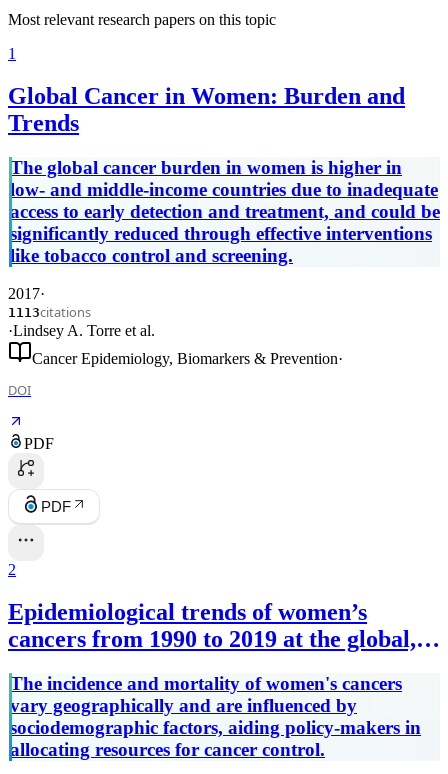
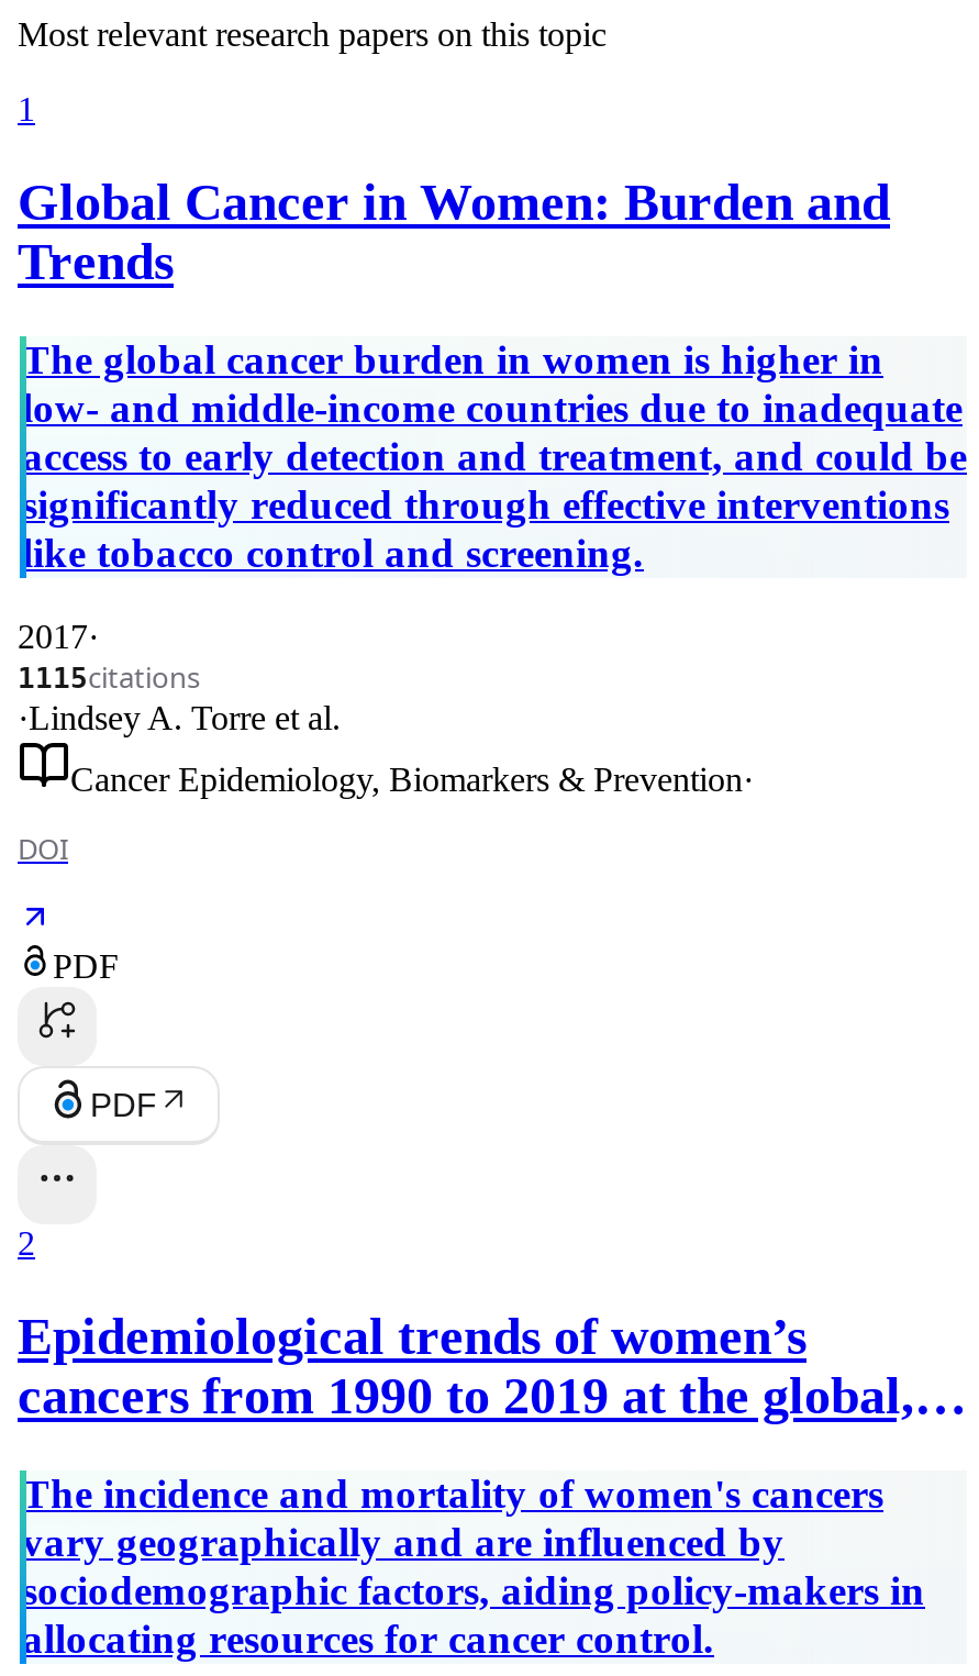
- 1113citations
+ 1115citations
